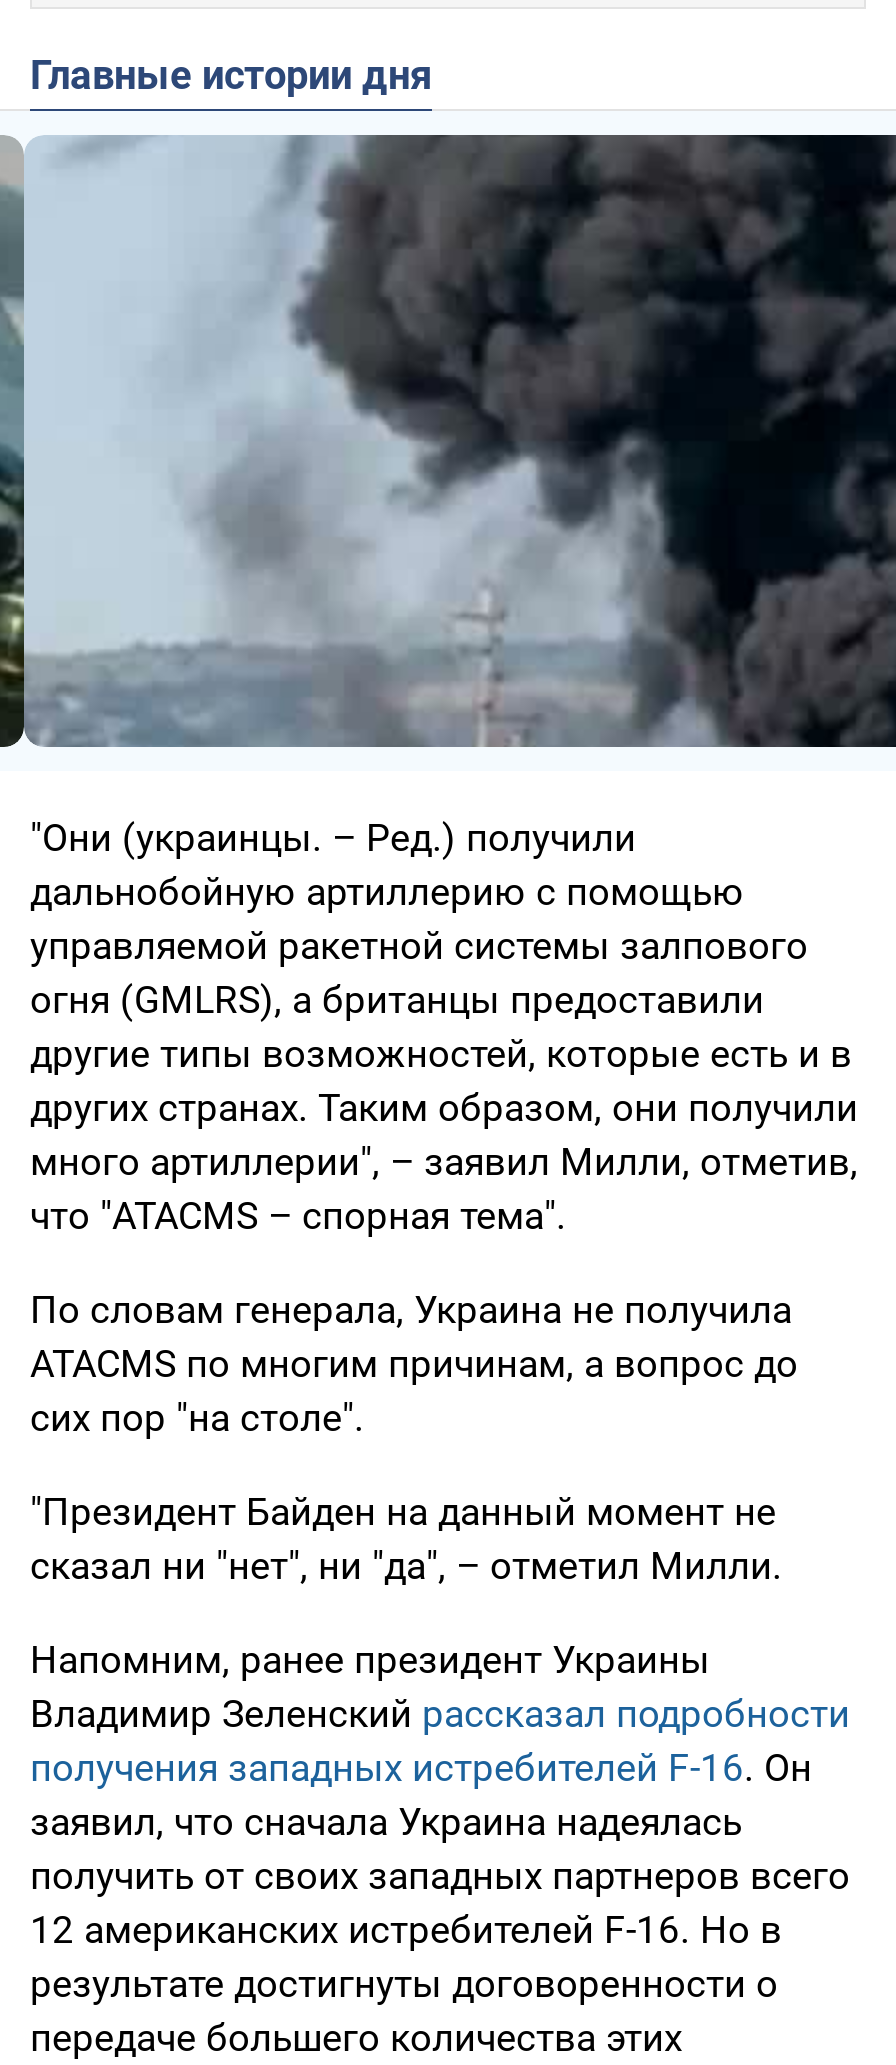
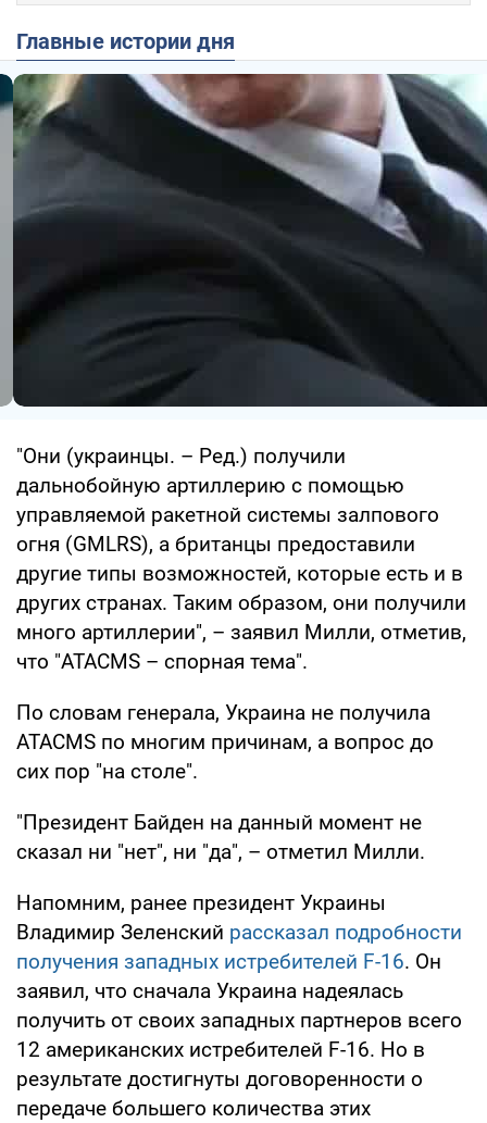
- [image]
+ [image]
